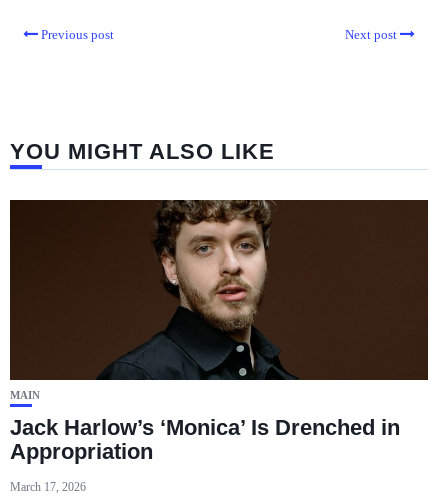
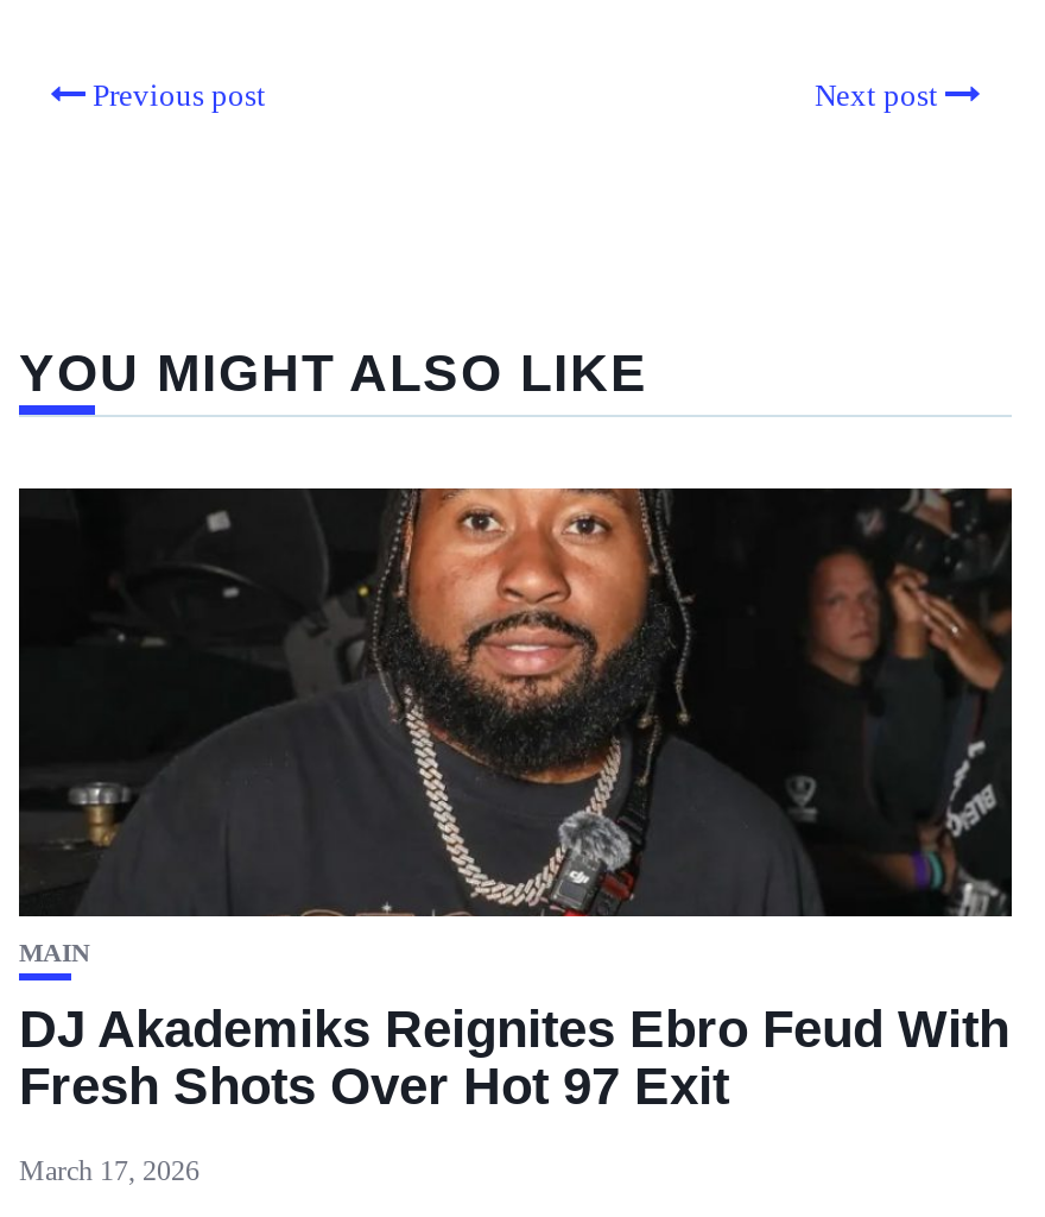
- [image]
- Jack Harlow’s ‘Monica’ Is Drenched in
- Appropriation
+ [image]
+ DJ Akademiks Reignites Ebro Feud With
+ Fresh Shots Over Hot 97 Exit
